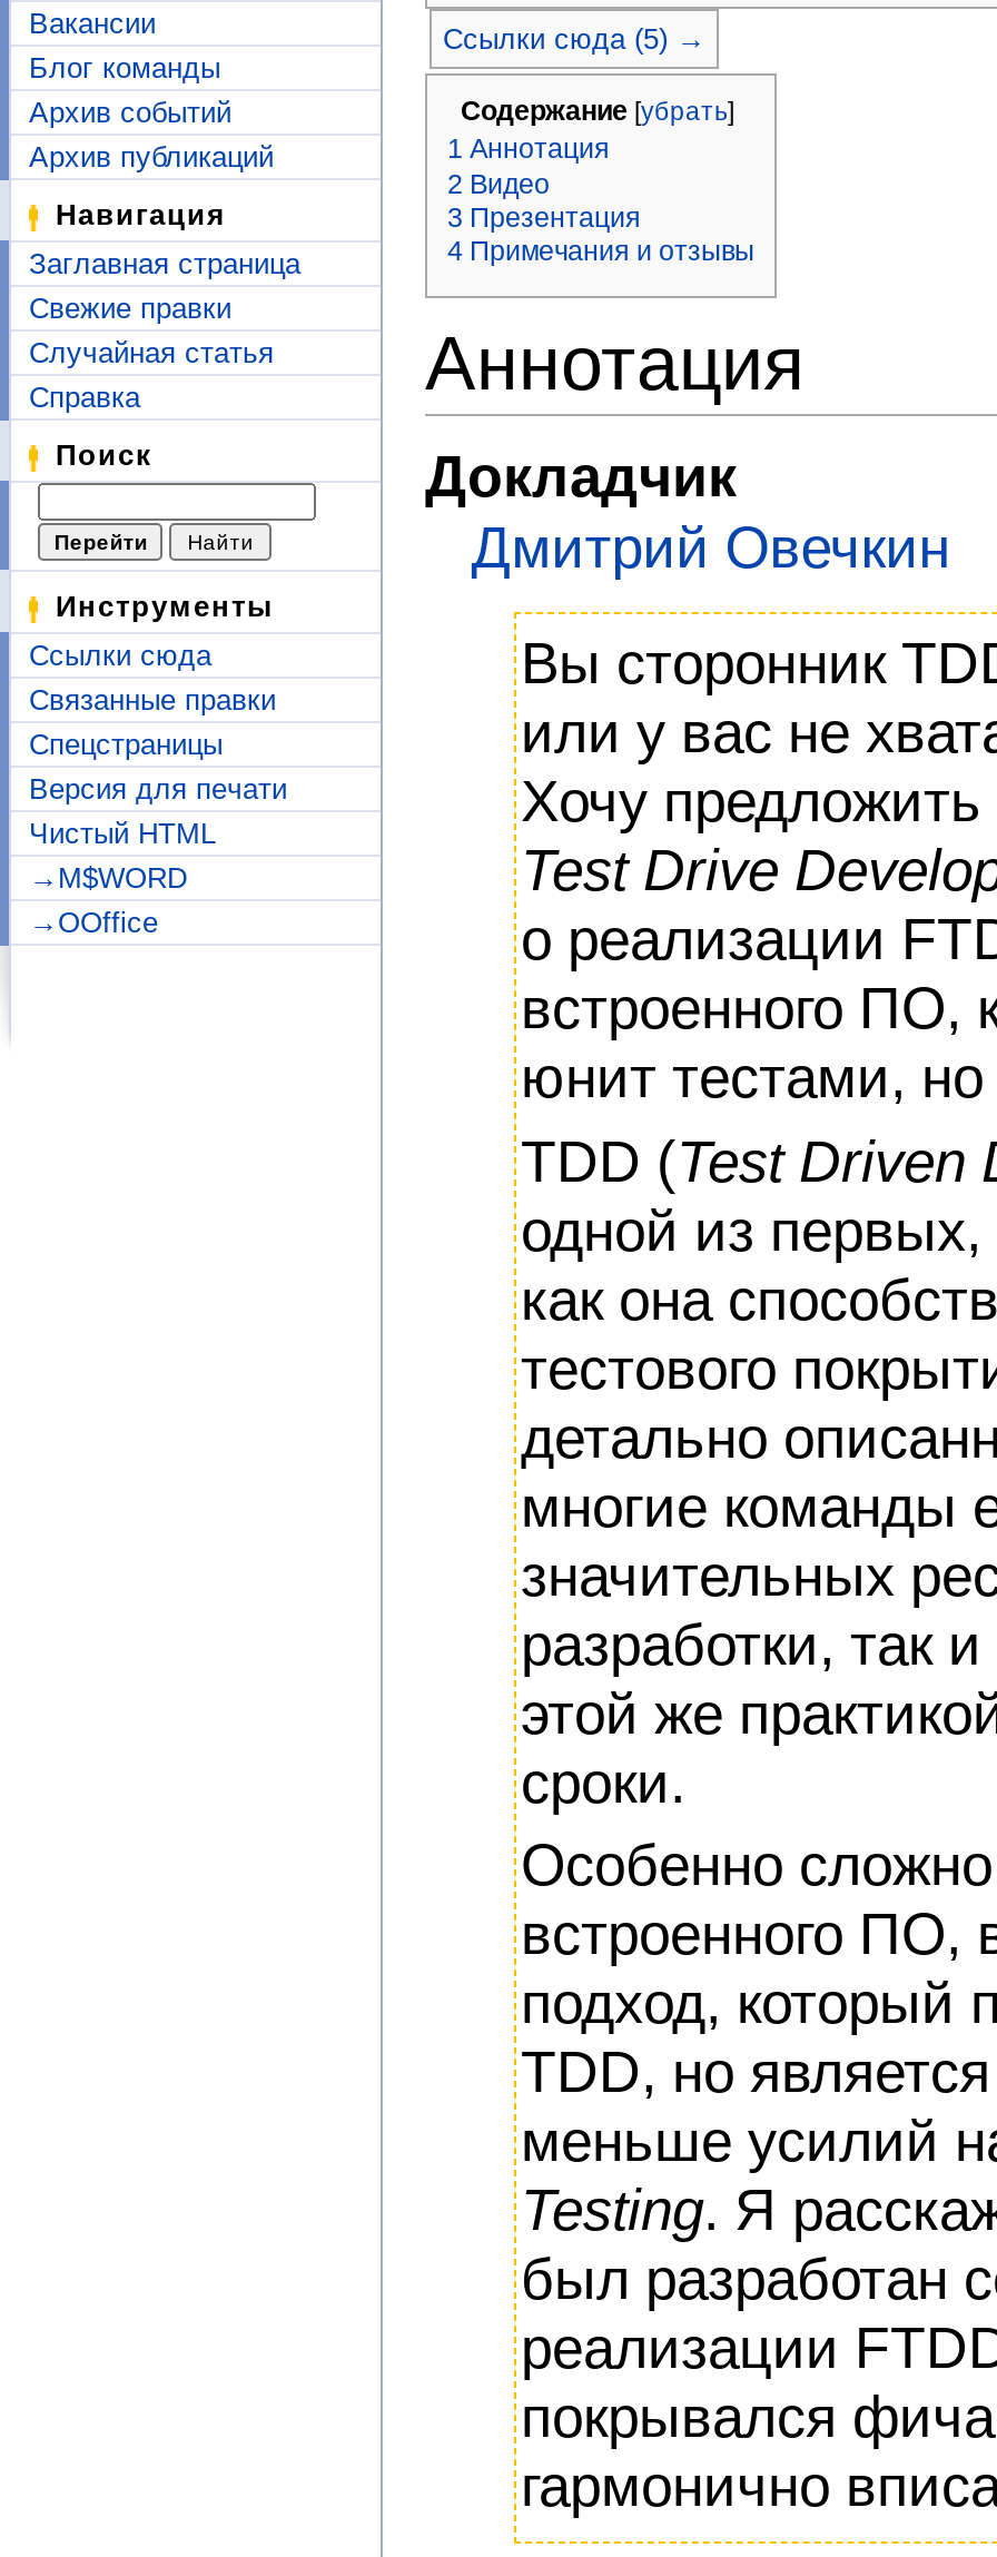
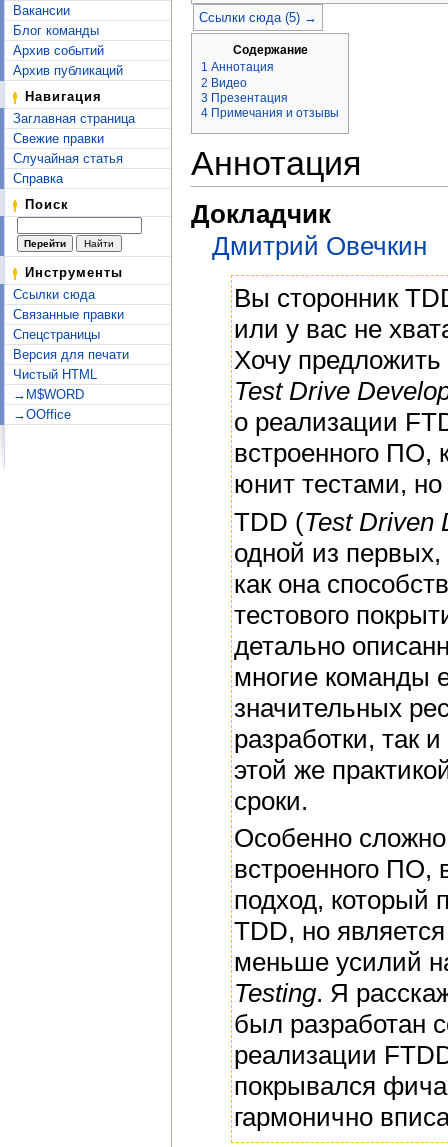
- Содержание [убрать]
+ Содержание
